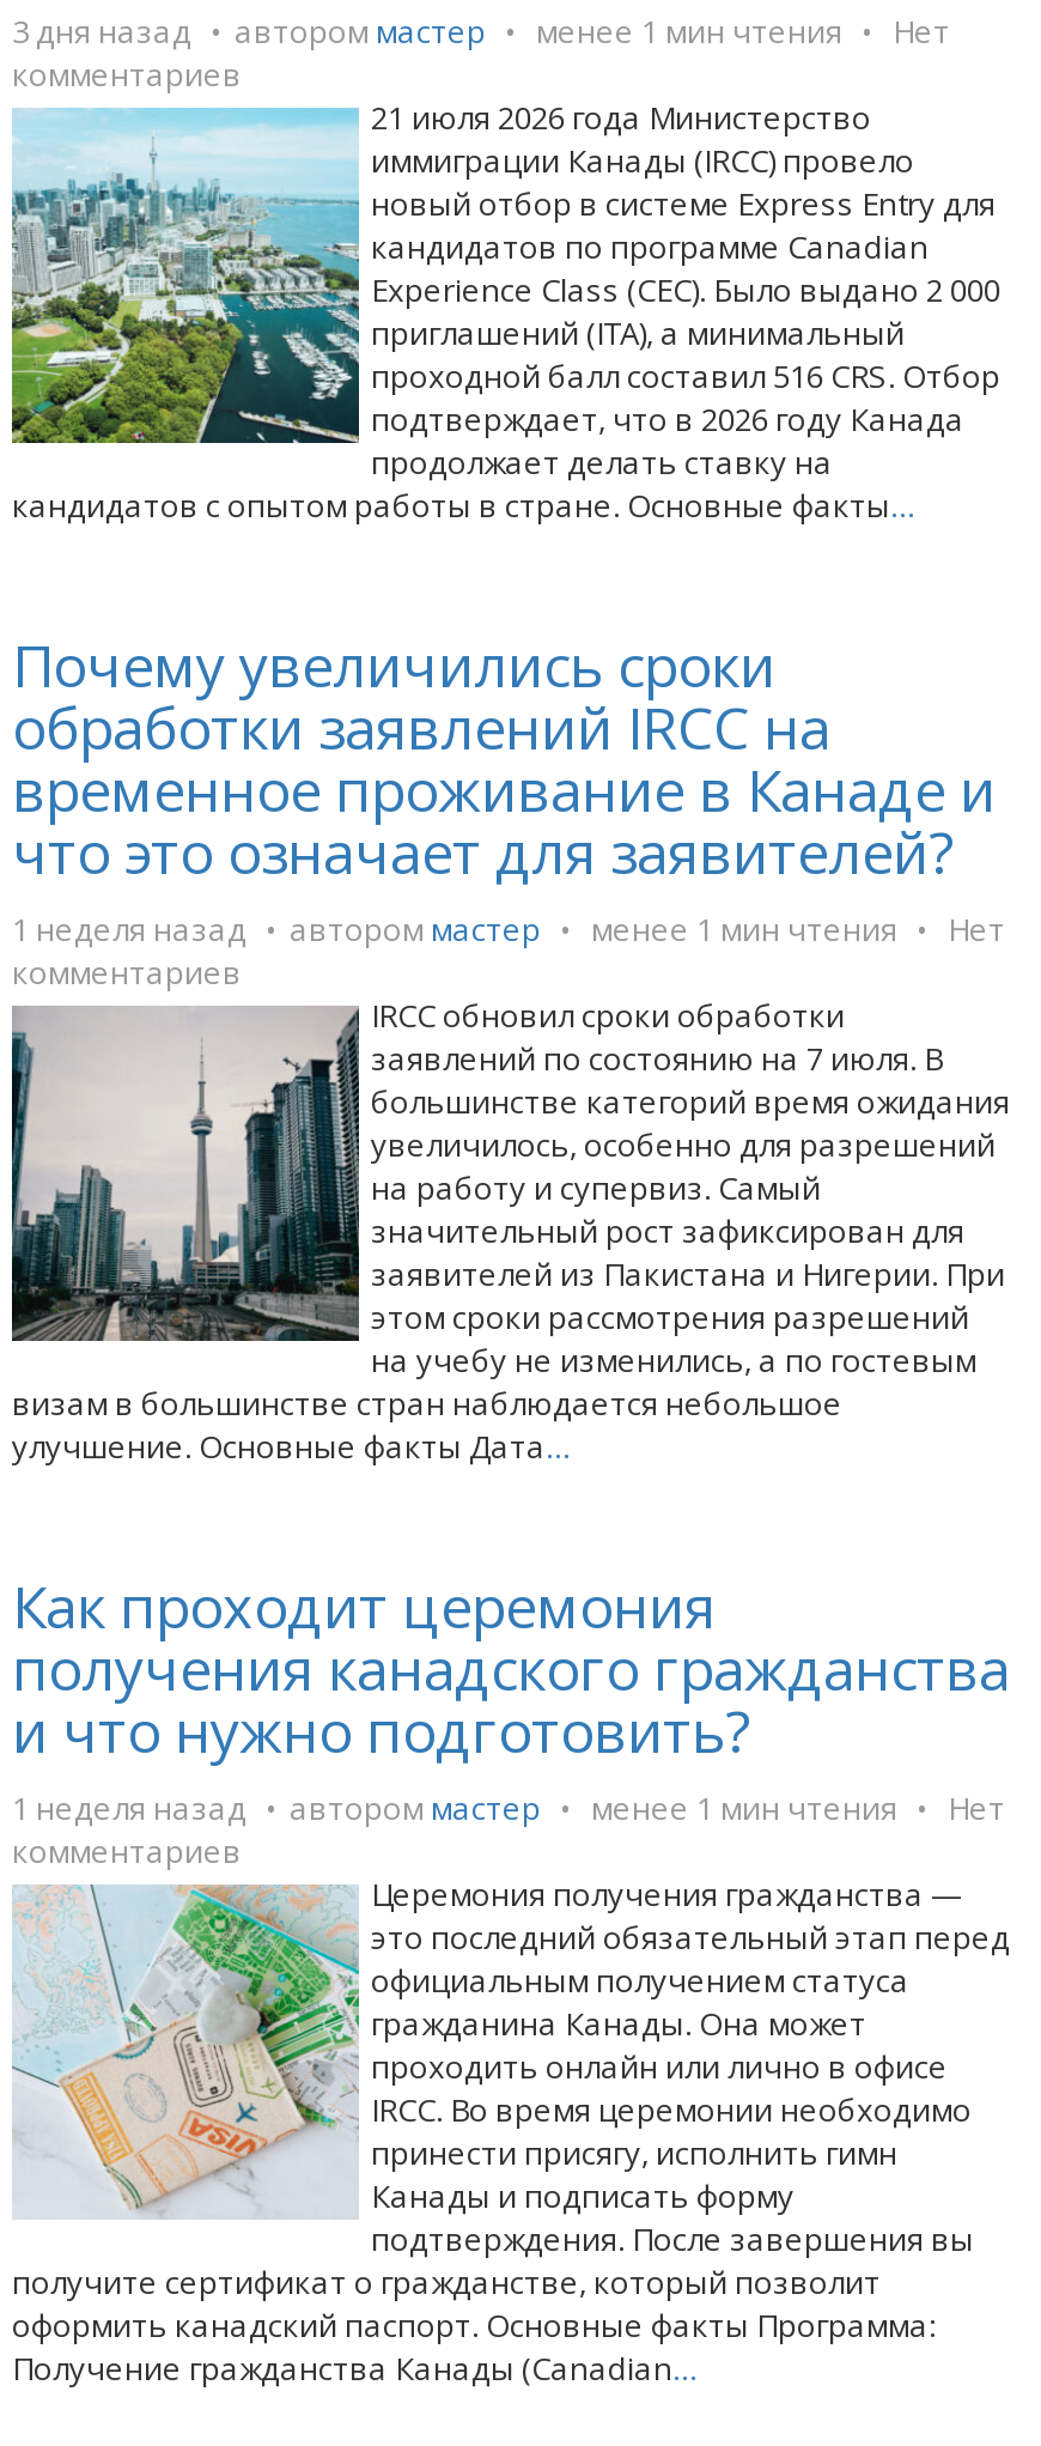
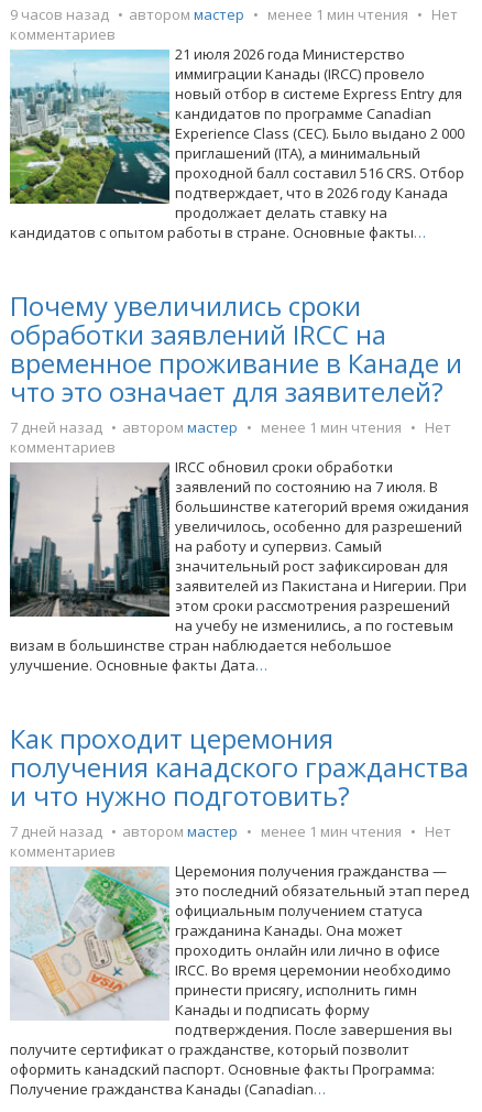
- 3 дня назад автором мастер менее 1 мин чтения Нет
+ 9 часов назад автором мастер менее 1 мин чтения Нет

- 1 неделя назад автором мастер менее 1 мин чтения Нет
+ 7 дней назад автором мастер менее 1 мин чтения Нет

- 1 неделя назад автором мастер менее 1 мин чтения Нет
+ 7 дней назад автором мастер менее 1 мин чтения Нет
